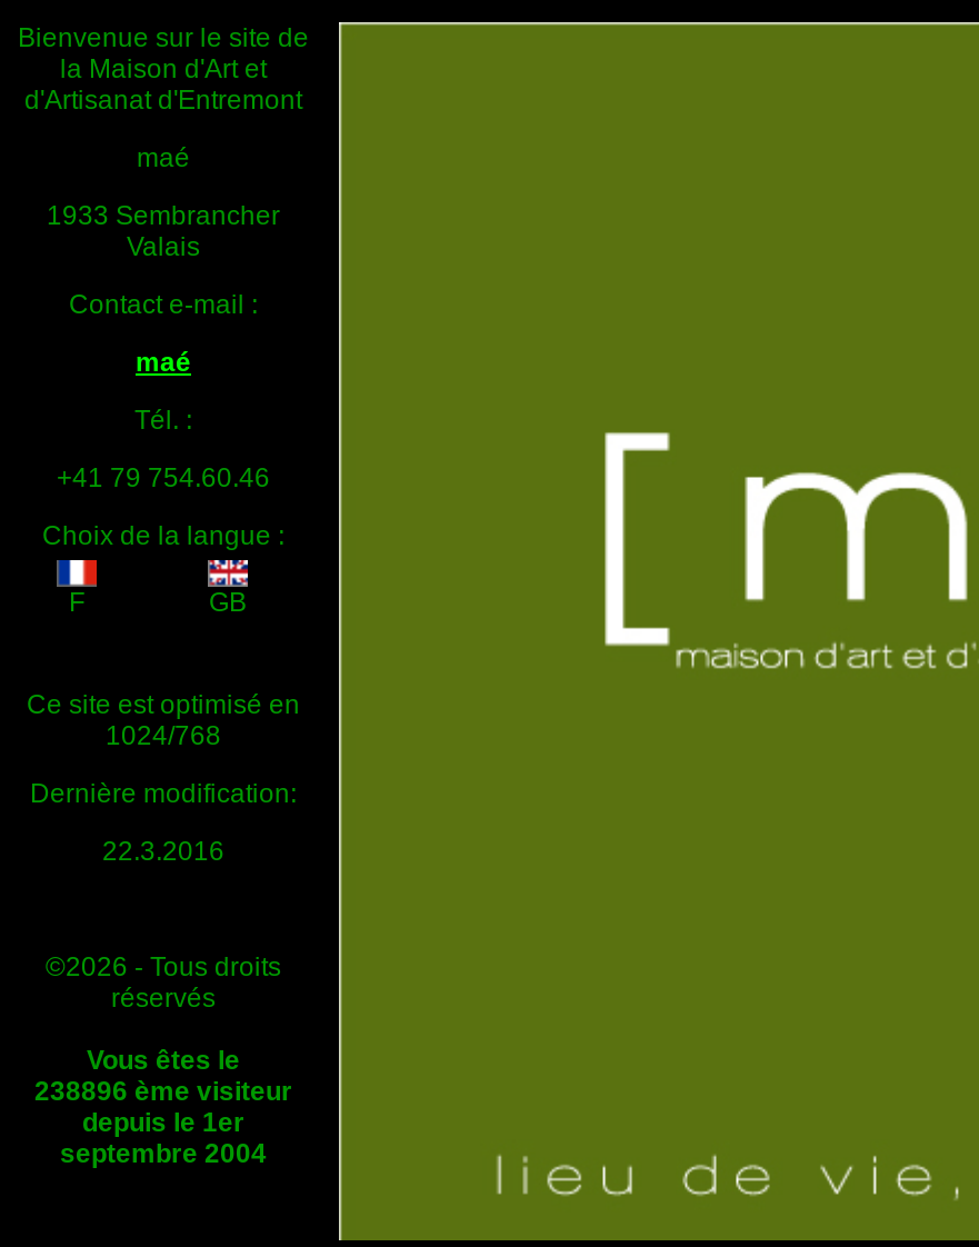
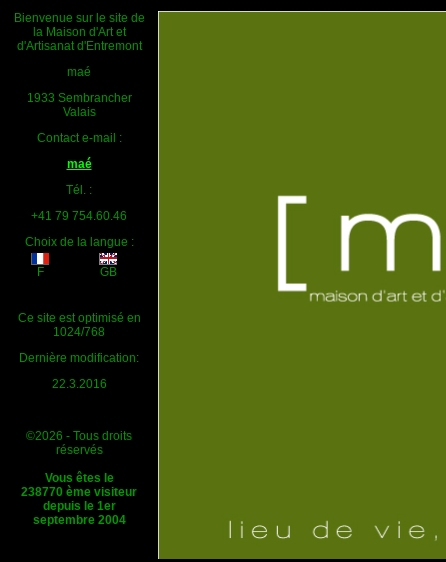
- 238896 ème visiteur
+ 238770 ème visiteur
